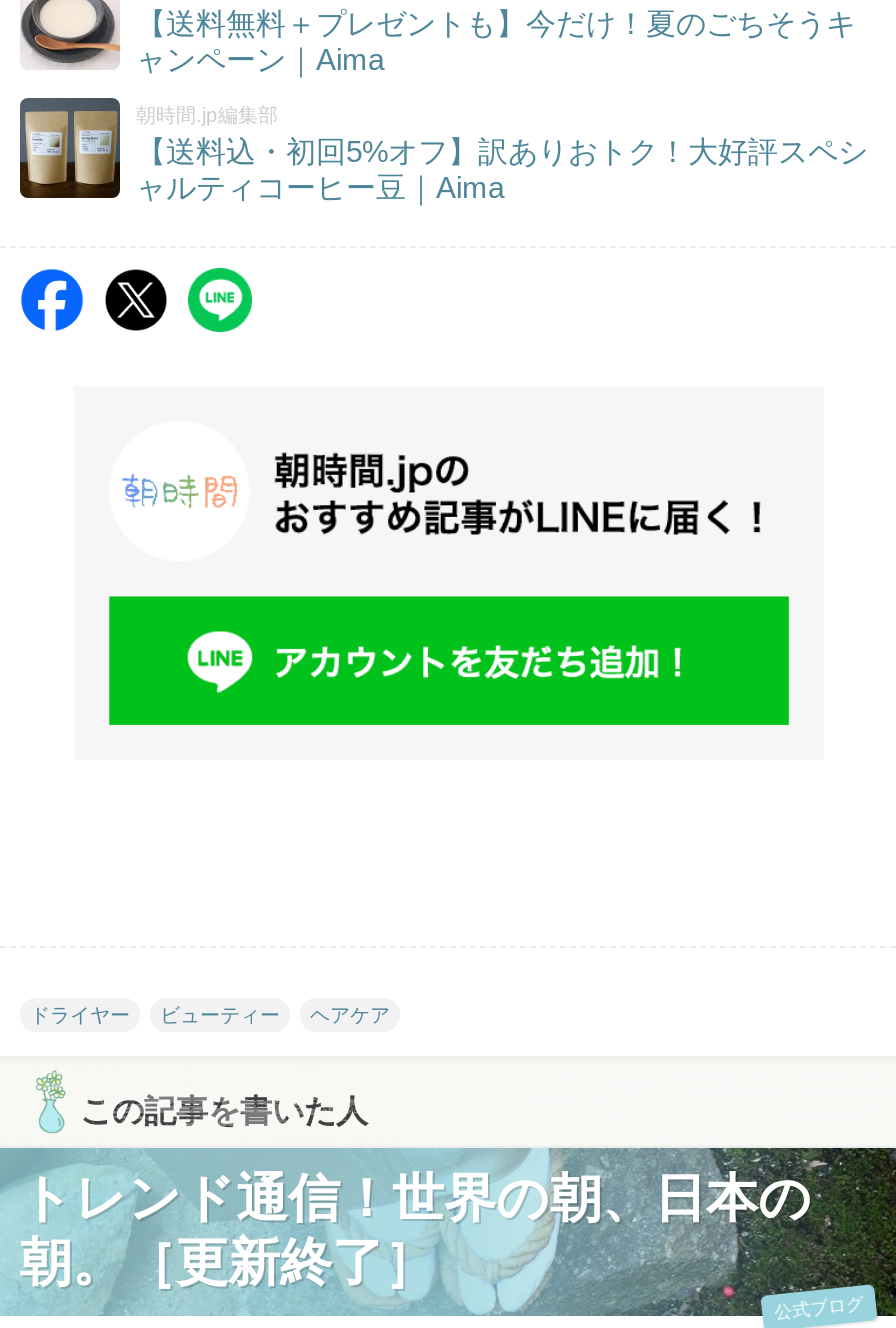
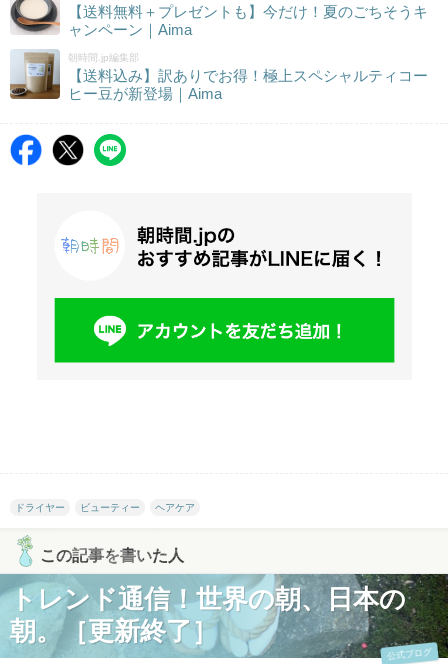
- [image]
- 【送料込・初回5%オフ】訳ありおトク！大好評スペシ
- ャルティコーヒー豆｜Aima
+ [image]
+ 【送料込み】訳ありでお得！極上スペシャルティコー
+ ヒー豆が新登場｜Aima
